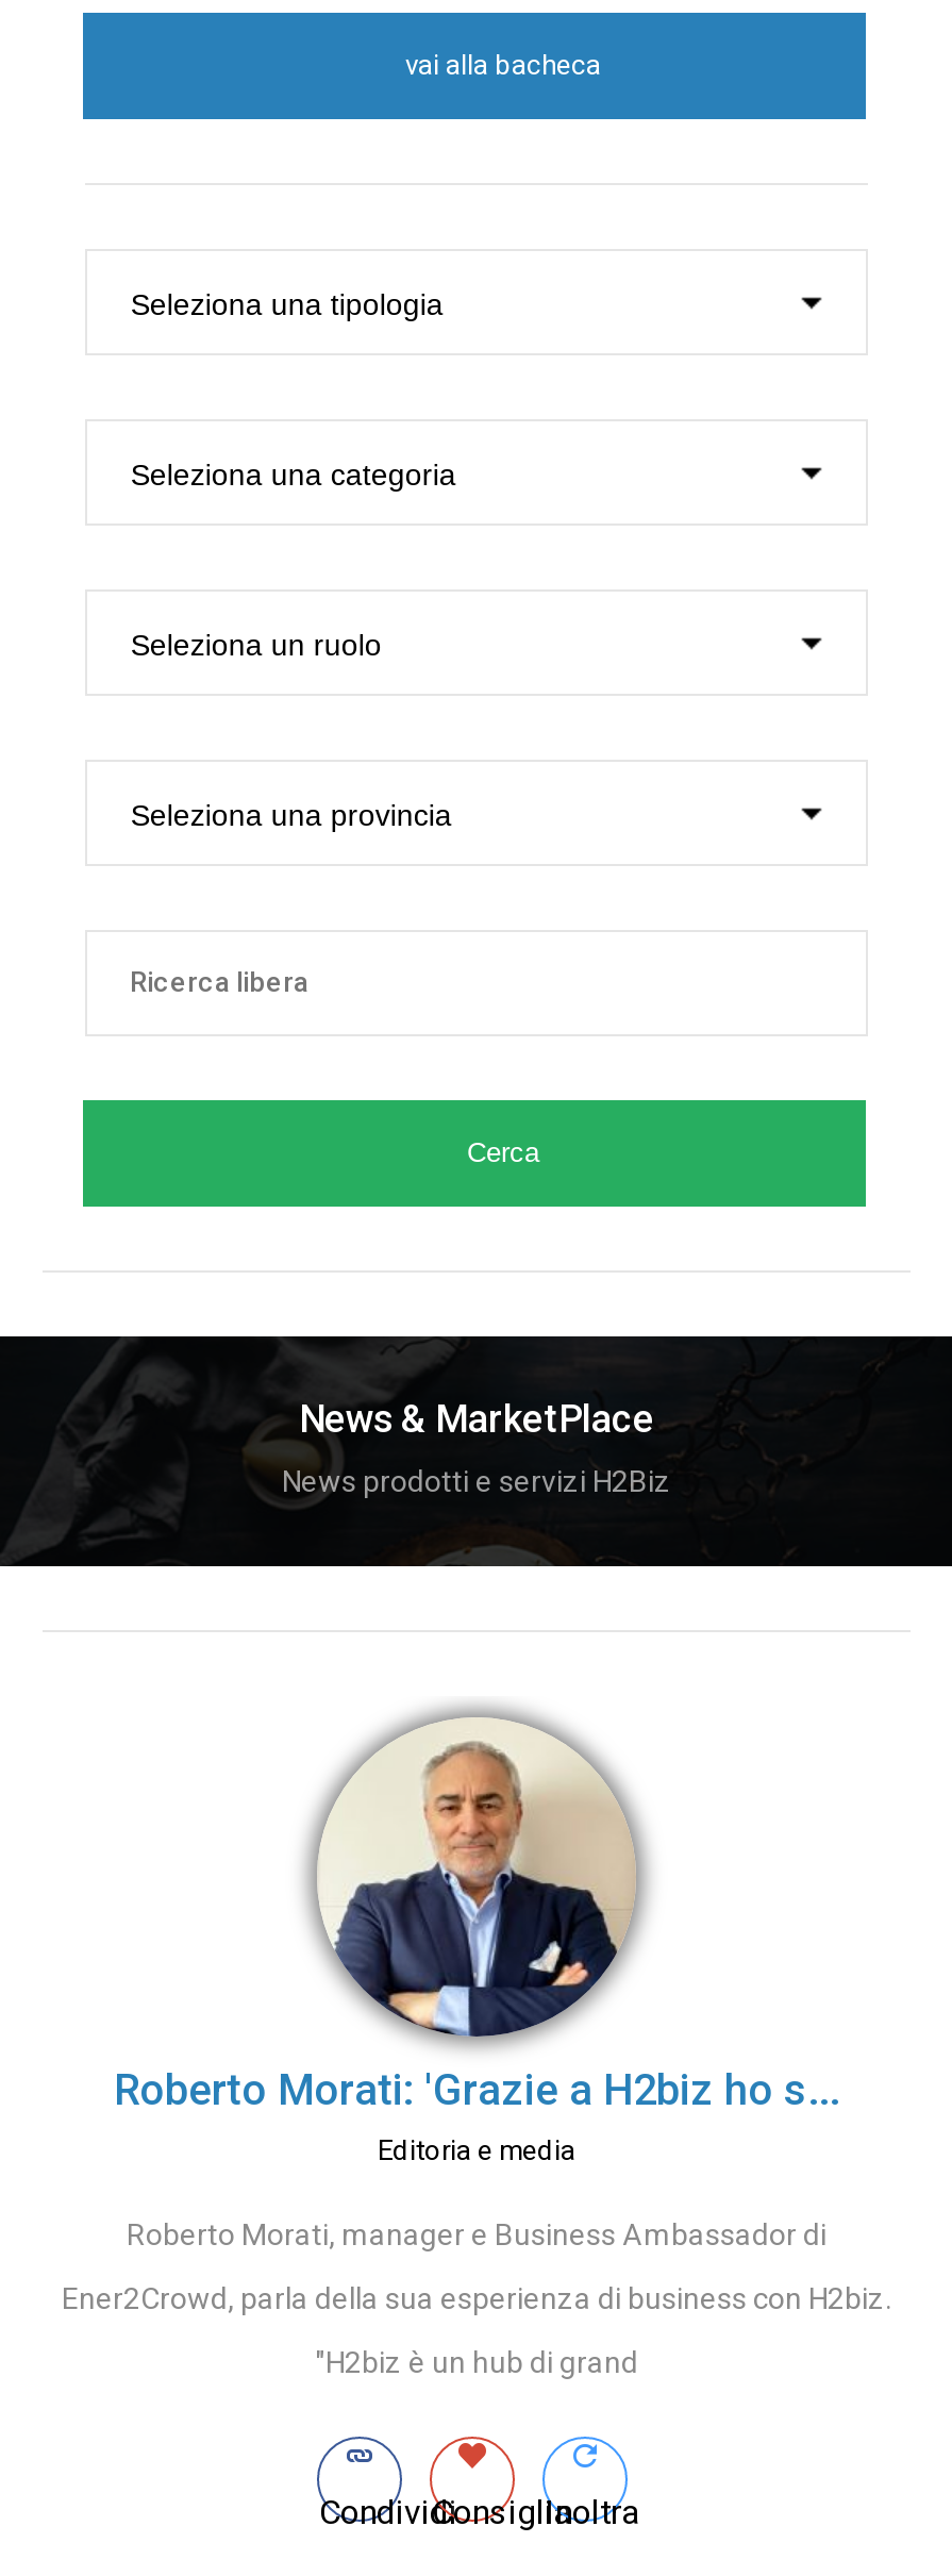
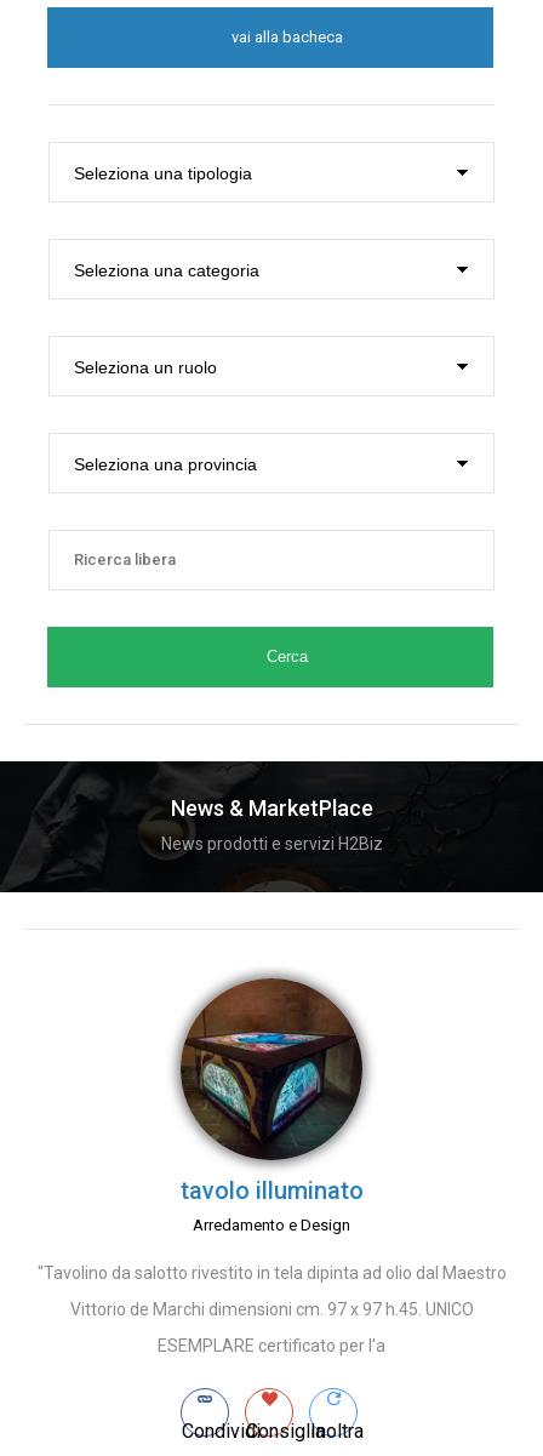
- [image]
- Roberto Morati: 'Grazie a H2biz ho s...
- Editoria e media
+ [image]
+ tavolo illuminato
+ Arredamento e Design

- Roberto Morati, manager e Business Ambassador di
+ "Tavolino da salotto rivestito in tela dipinta ad olio dal Maestro

- Ener2Crowd, parla della sua esperienza di business con H2biz.
+ Vittorio de Marchi dimensioni cm. 97 x 97 h.45. UNICO

- "H2biz è un hub di grand
+ ESEMPLARE certificato per l'a
